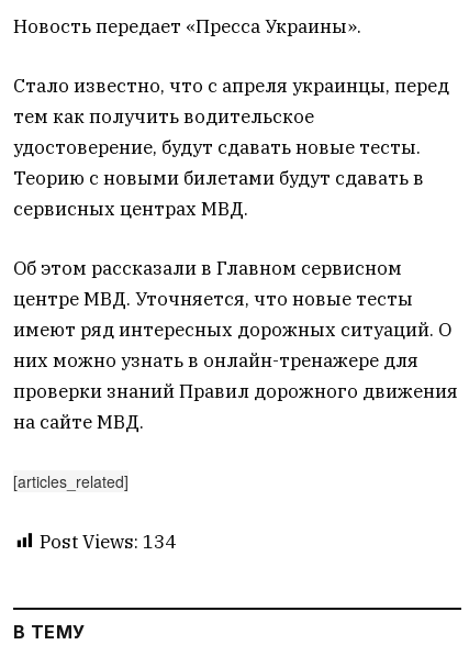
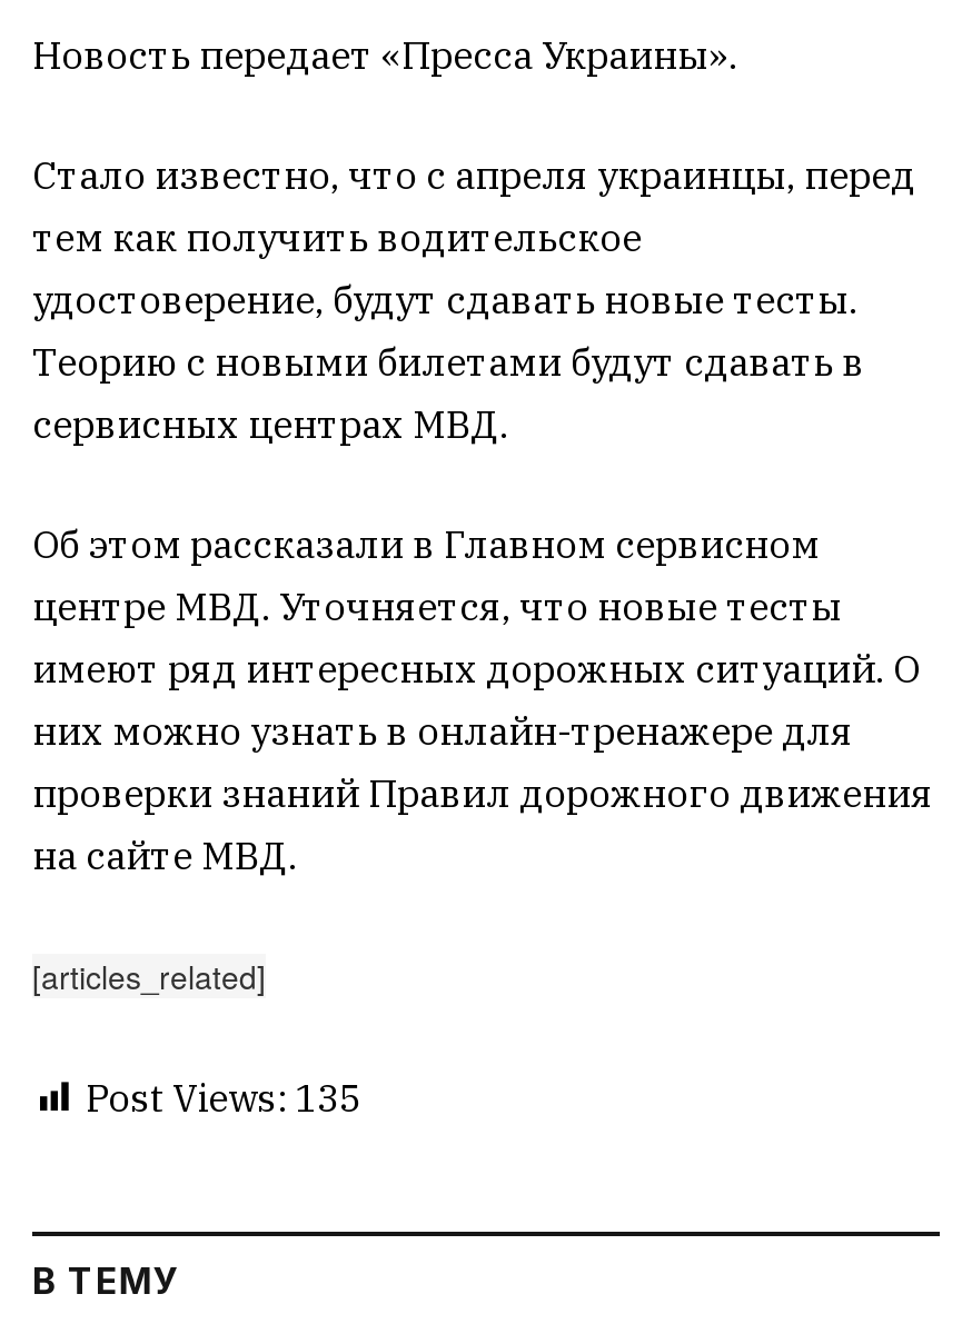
- Post Views: 134
+ Post Views: 135
